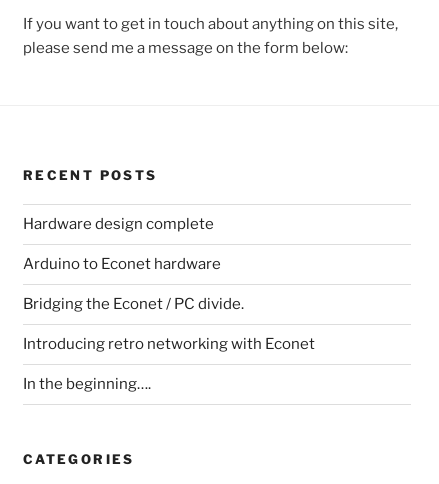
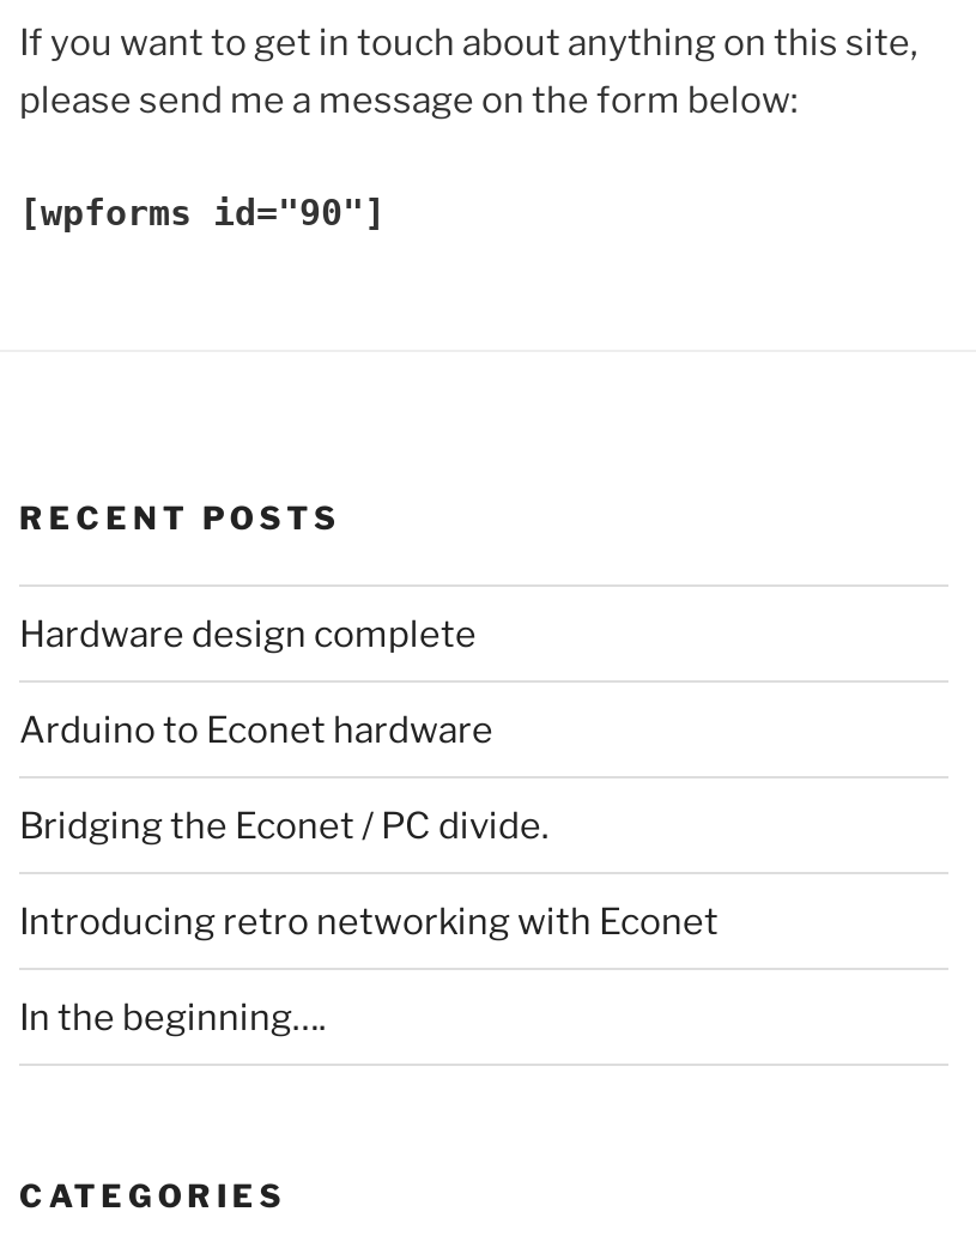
+ [wpforms id="90"]
